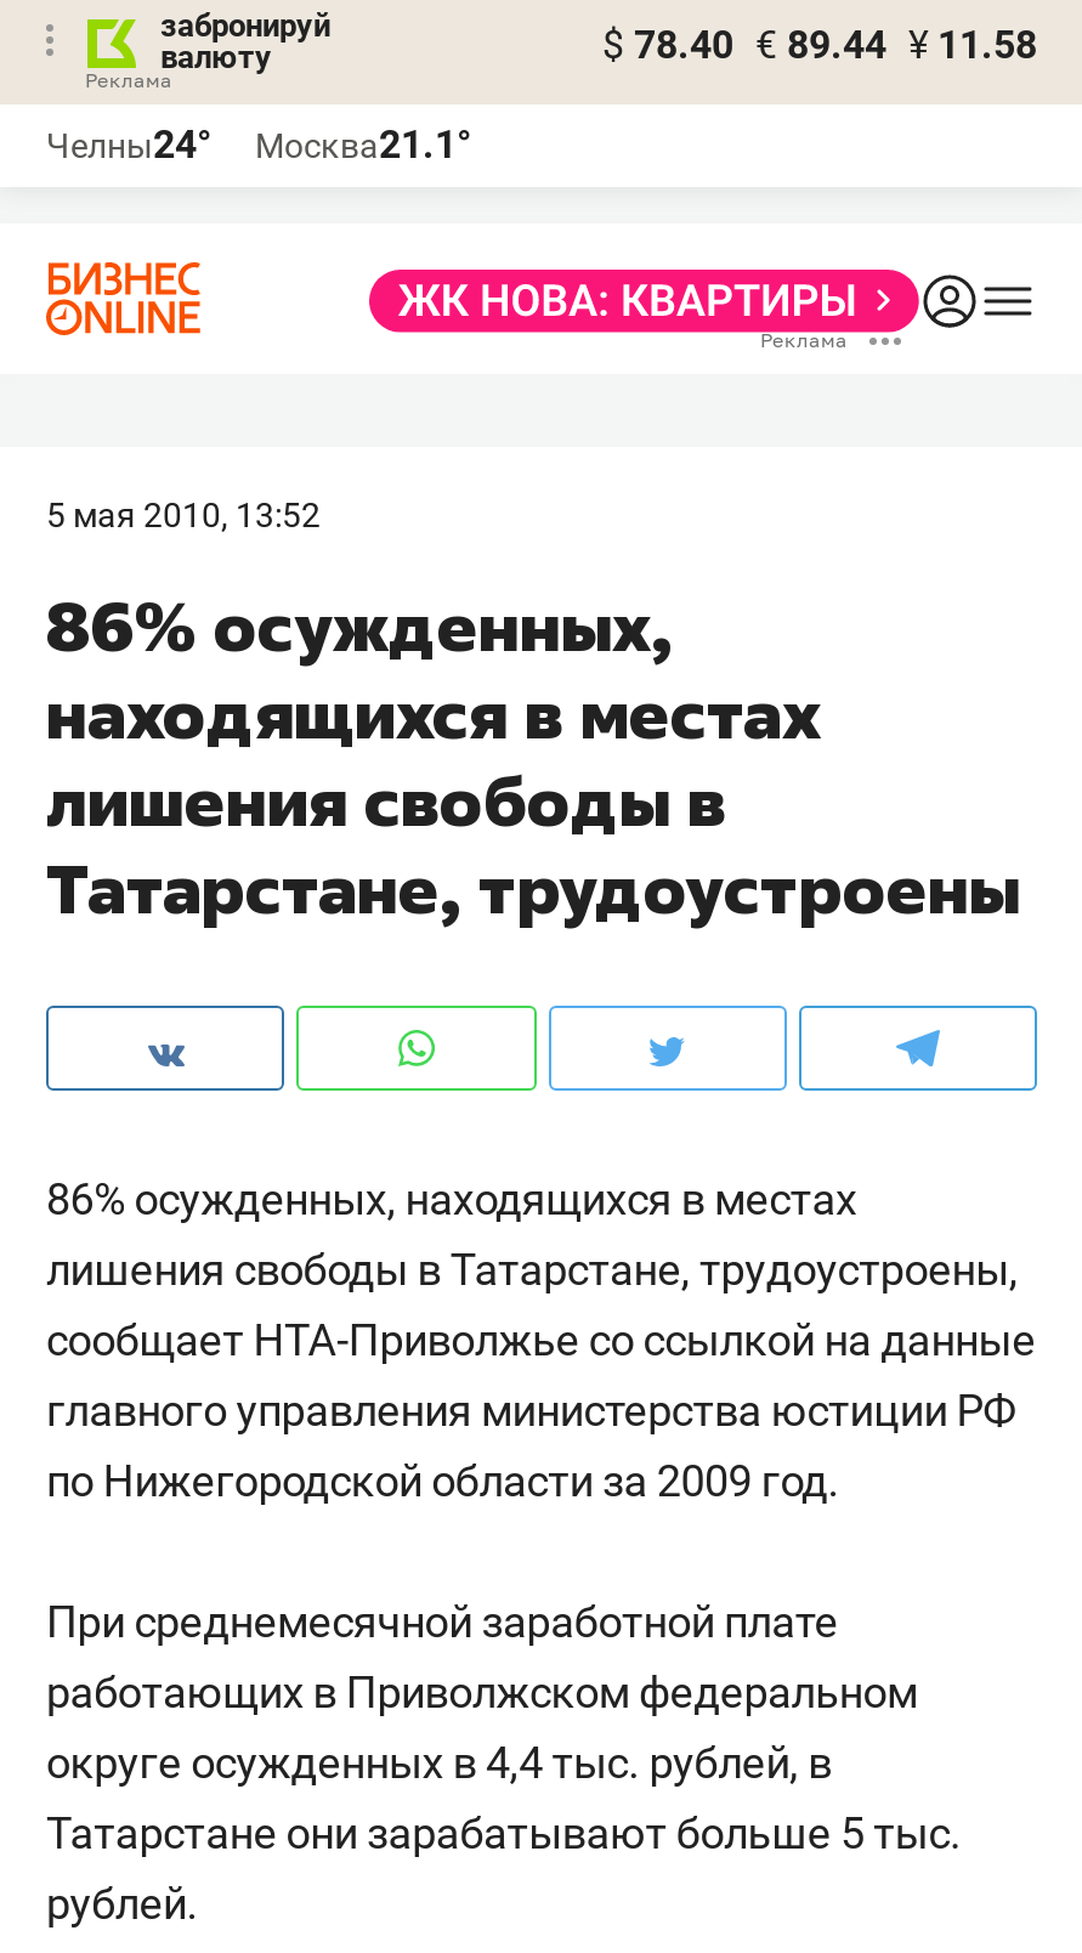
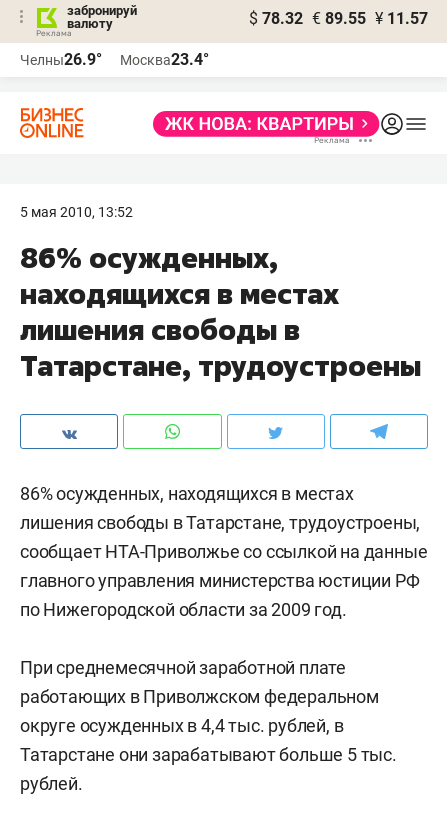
- $ 78.40 € 89.44 ¥ 11.58
+ $ 78.32 € 89.55 ¥ 11.57

- Челны24°
+ Челны26.9°

- Москва21.1°
+ Москва23.4°
